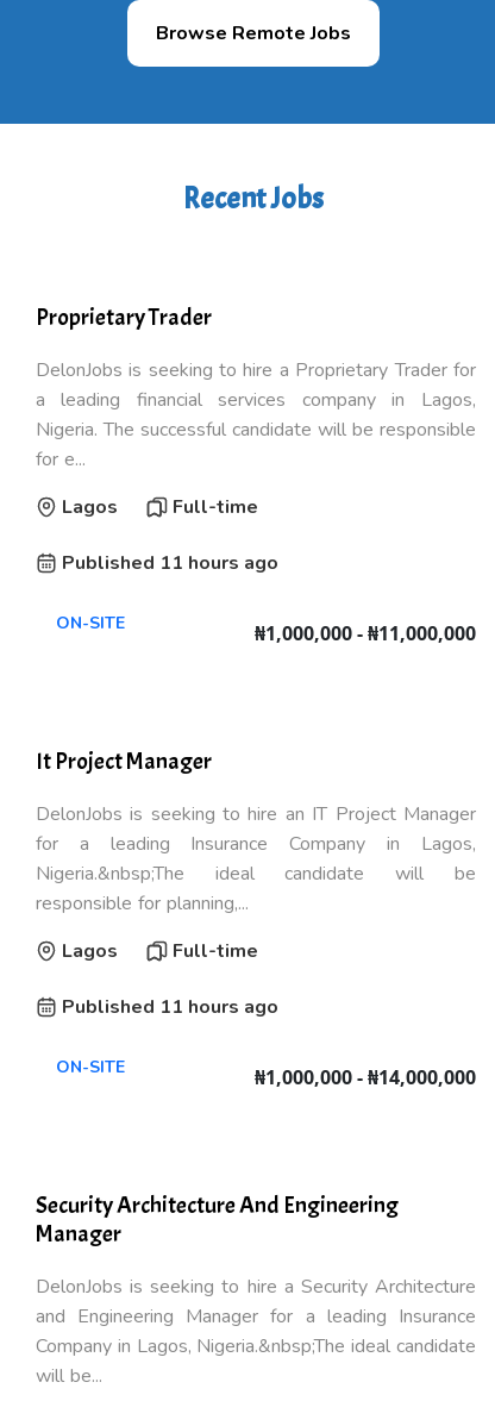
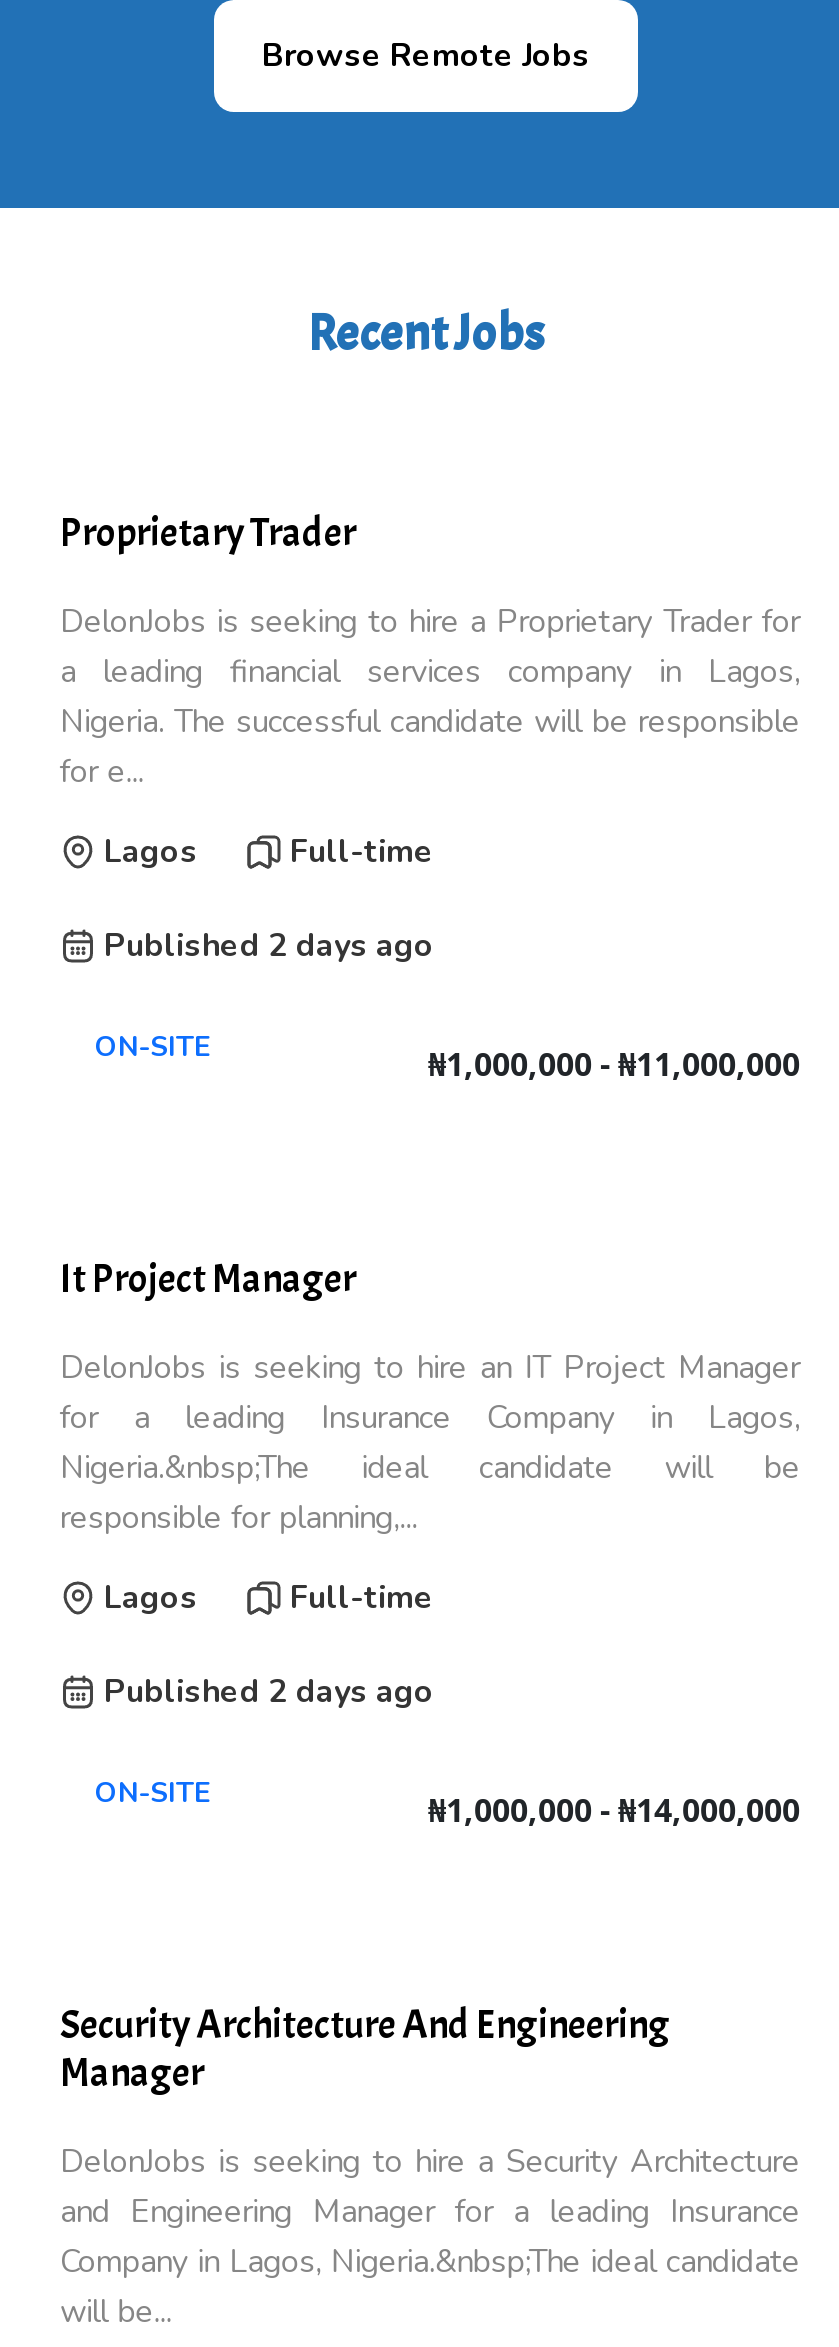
- Published 11 hours ago
+ Published 2 days ago

- Published 11 hours ago
+ Published 2 days ago
